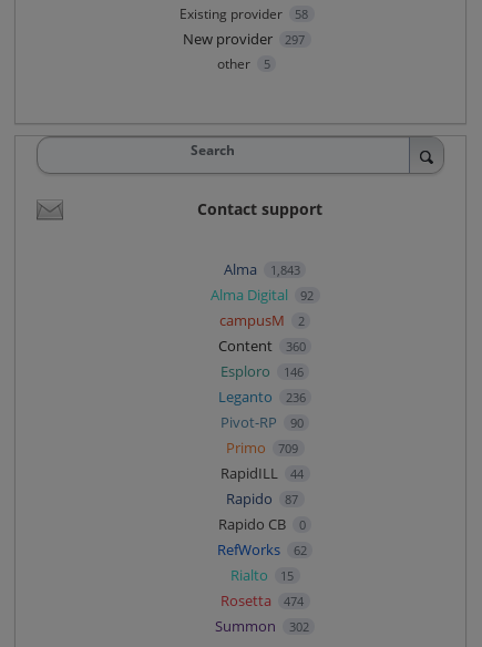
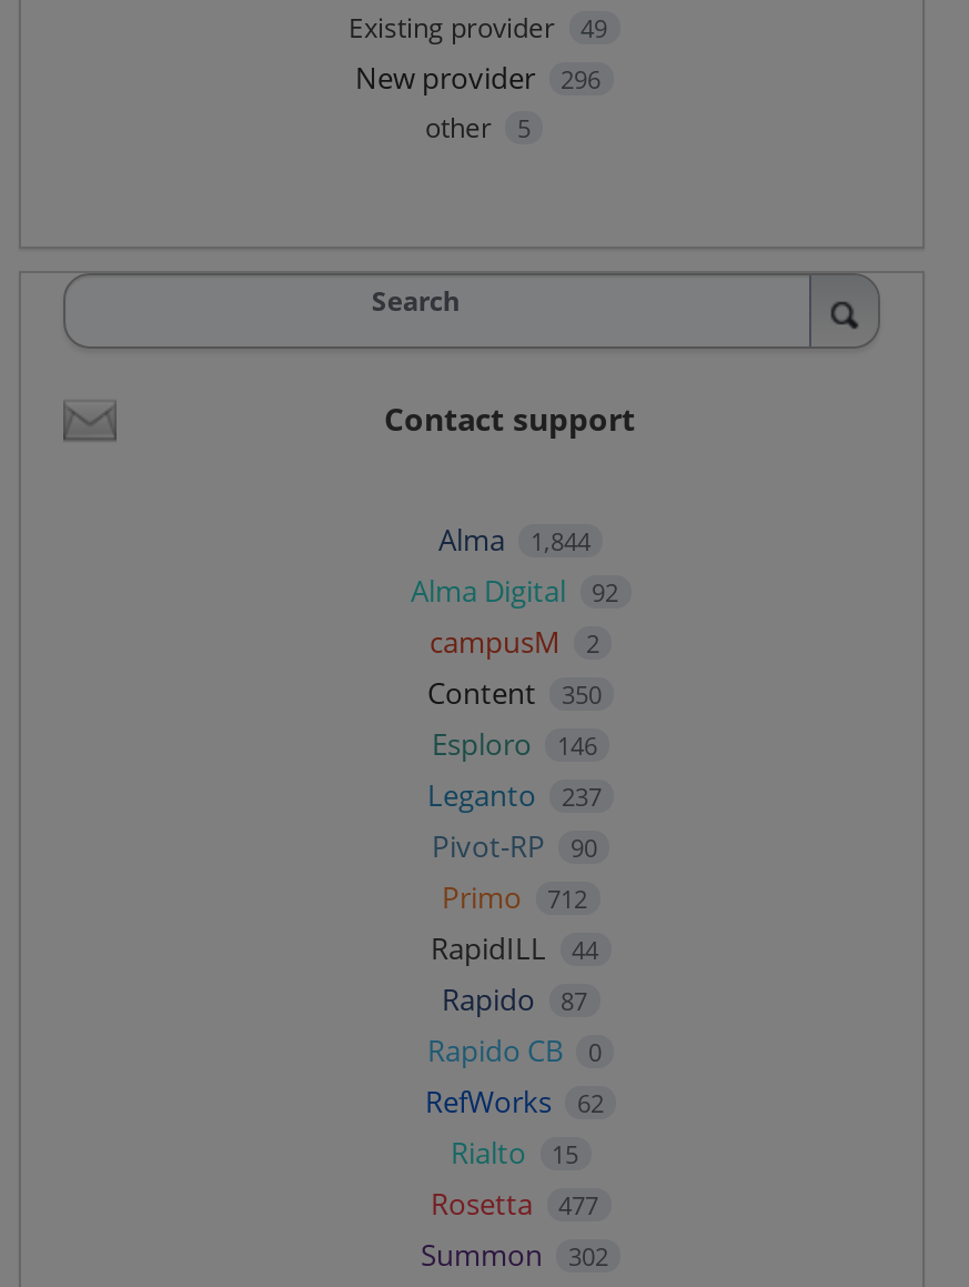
- Existing provider 58
+ Existing provider 49

- New provider 297
+ New provider 296

- Alma 1,843
+ Alma 1,844

- Content 360
+ Content 350

- Leganto 236
+ Leganto 237

- Primo 709
+ Primo 712

- Rosetta 474
+ Rosetta 477
